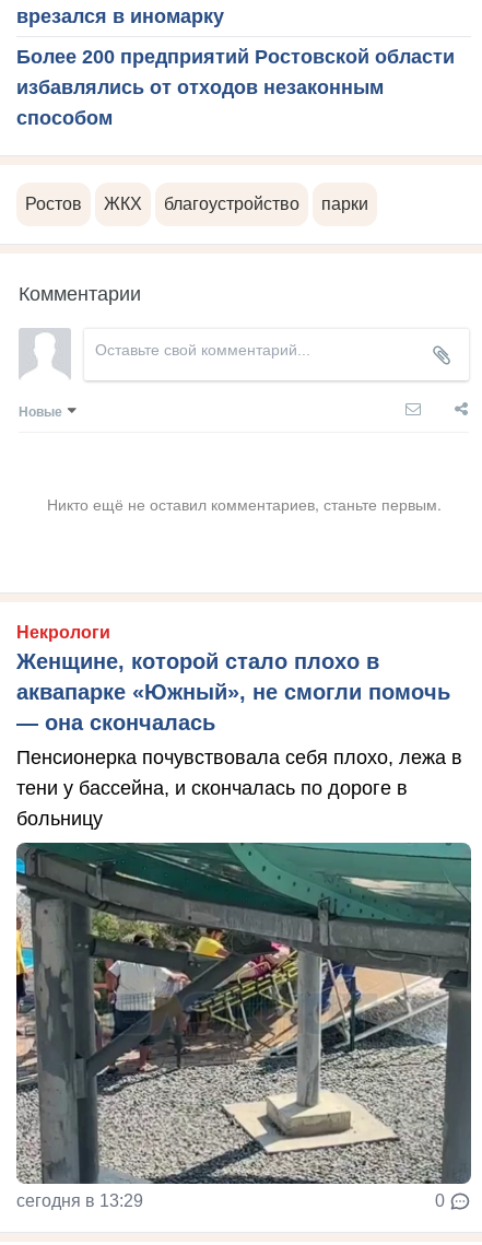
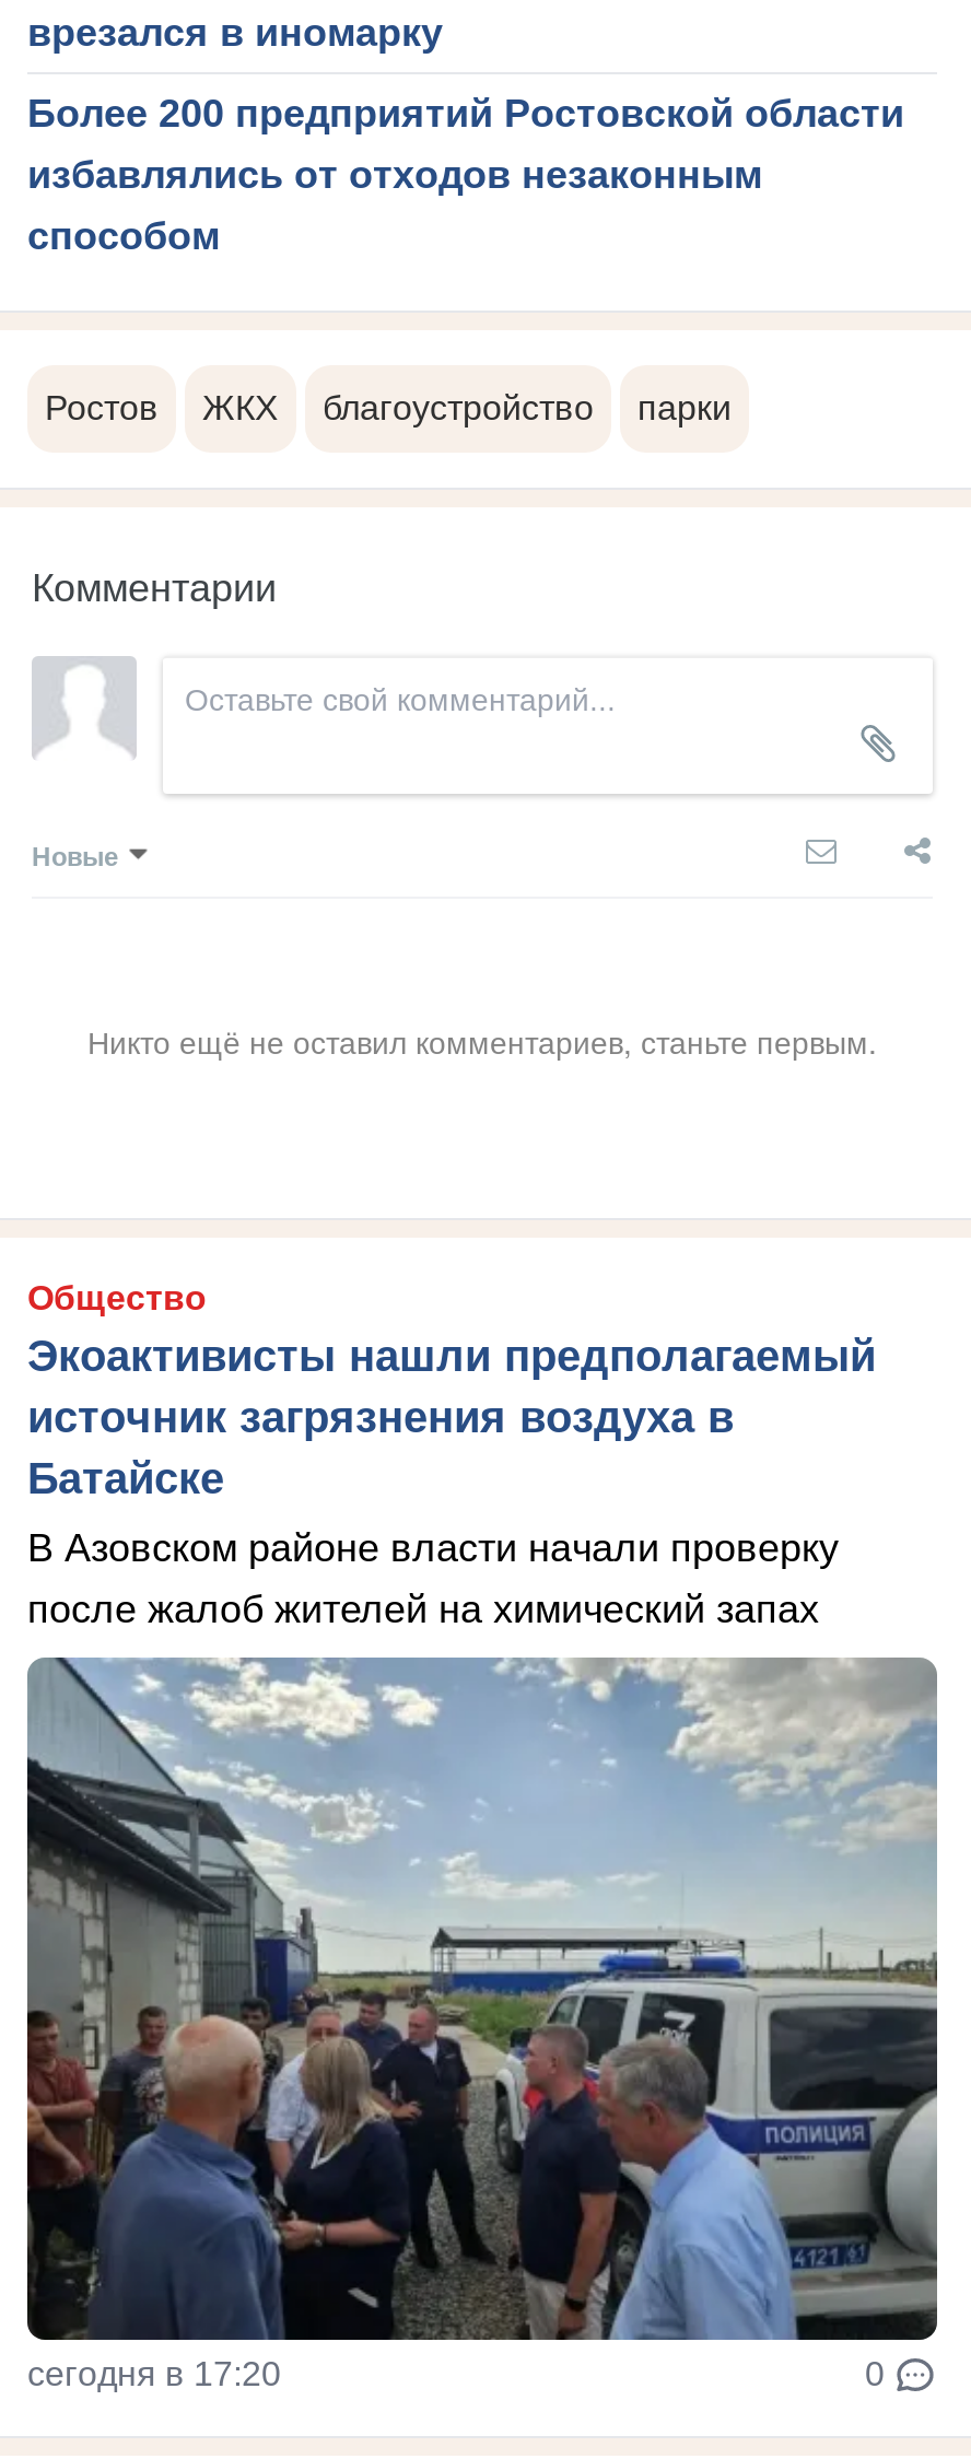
- Некрологи
- Женщине, которой стало плохо в
- аквапарке «Южный», не смогли помочь
- — она скончалась
+ Общество
+ Экоактивисты нашли предполагаемый
+ источник загрязнения воздуха в
+ Батайске

- Пенсионерка почувствовала себя плохо, лежа в
- тени у бассейна, и скончалась по дороге в
- больницу
+ В Азовском районе власти начали проверку
+ после жалоб жителей на химический запах

- [image]
- сегодня в 13:29
+ [image]
+ сегодня в 17:20
